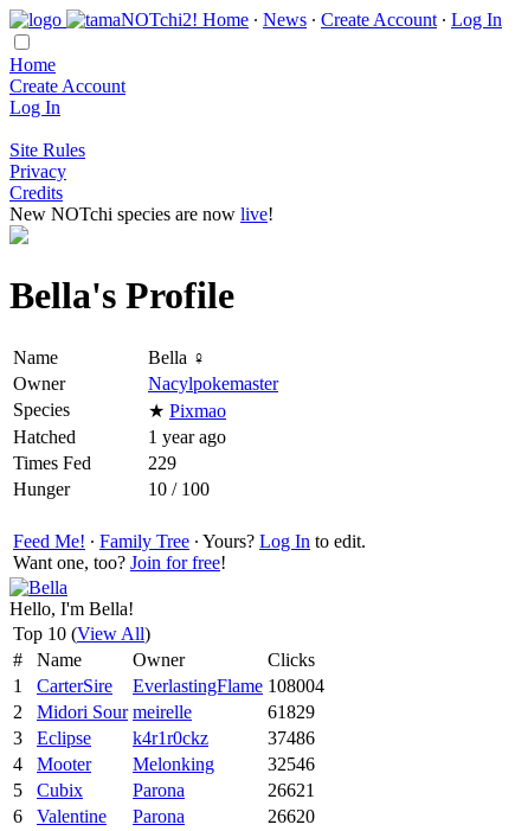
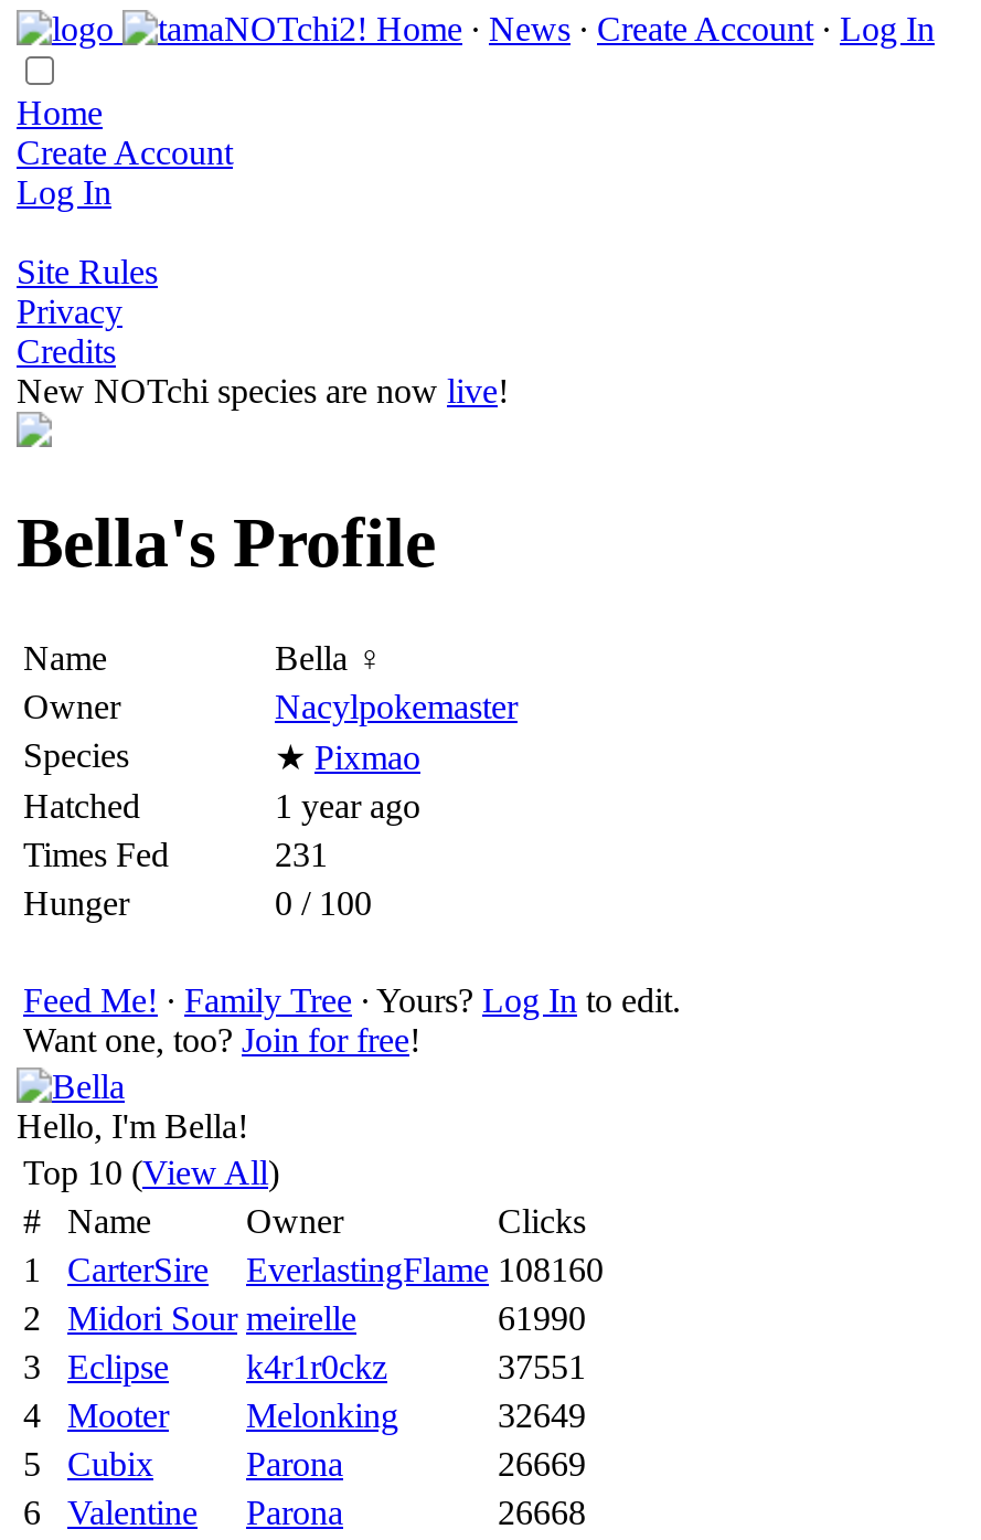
- 229
+ 231

- 10 / 100
+ 0 / 100

- EverlastingFlame 108004
+ EverlastingFlame 108160

- 61829
+ 61990

- 37486
+ 37551

- 32546
+ 32649

- 26621
+ 26669

- 26620
+ 26668
